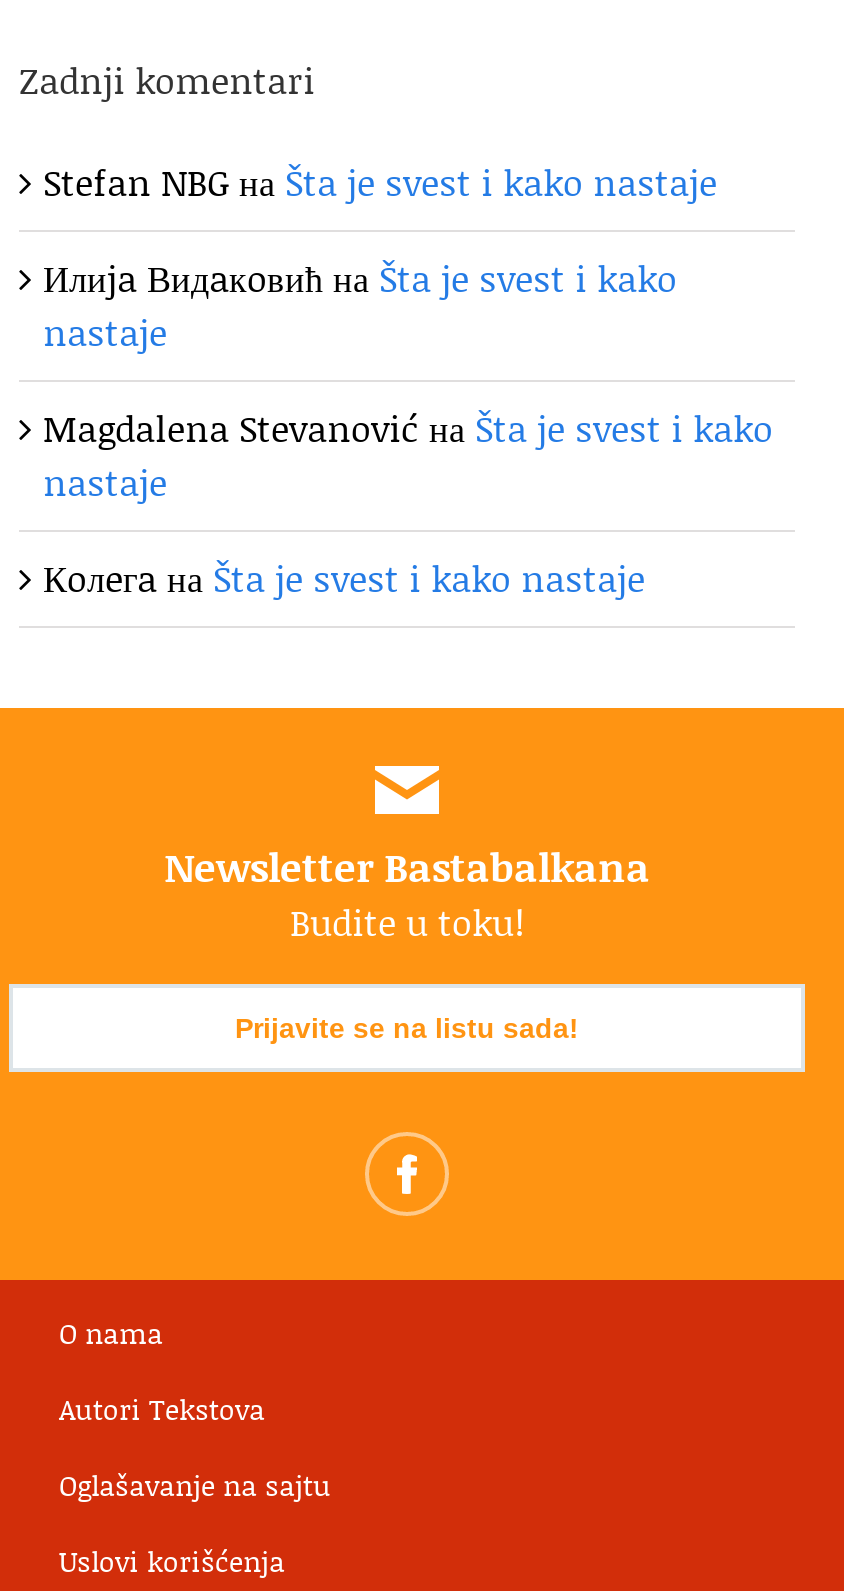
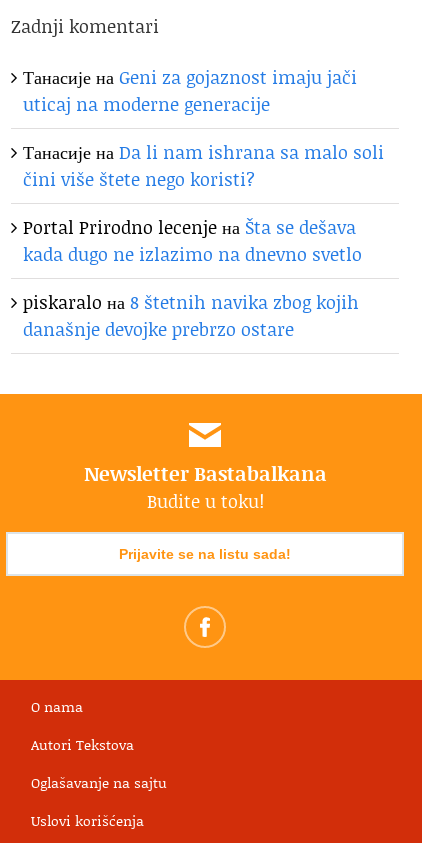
- Stefan NBG на Šta je svest i kako nastaje
+ Танасије на Geni za gojaznost imaju jači
+ uticaj na moderne generacije

- Илиja Видaкoвић на Šta je svest i kako
- nastaje
+ Танасије на Da li nam ishrana sa malo soli
+ čini više štete nego koristi?

- Magdalena Stevanović на Šta je svest i kako
- nastaje
+ Portal Prirodno lecenje на Šta se dešava
+ kada dugo ne izlazimo na dnevno svetlo

- Кoлeгa на Šta je svest i kako nastaje
+ piskaralo на 8 štetnih navika zbog kojih
+ današnje devojke prebrzo ostare
